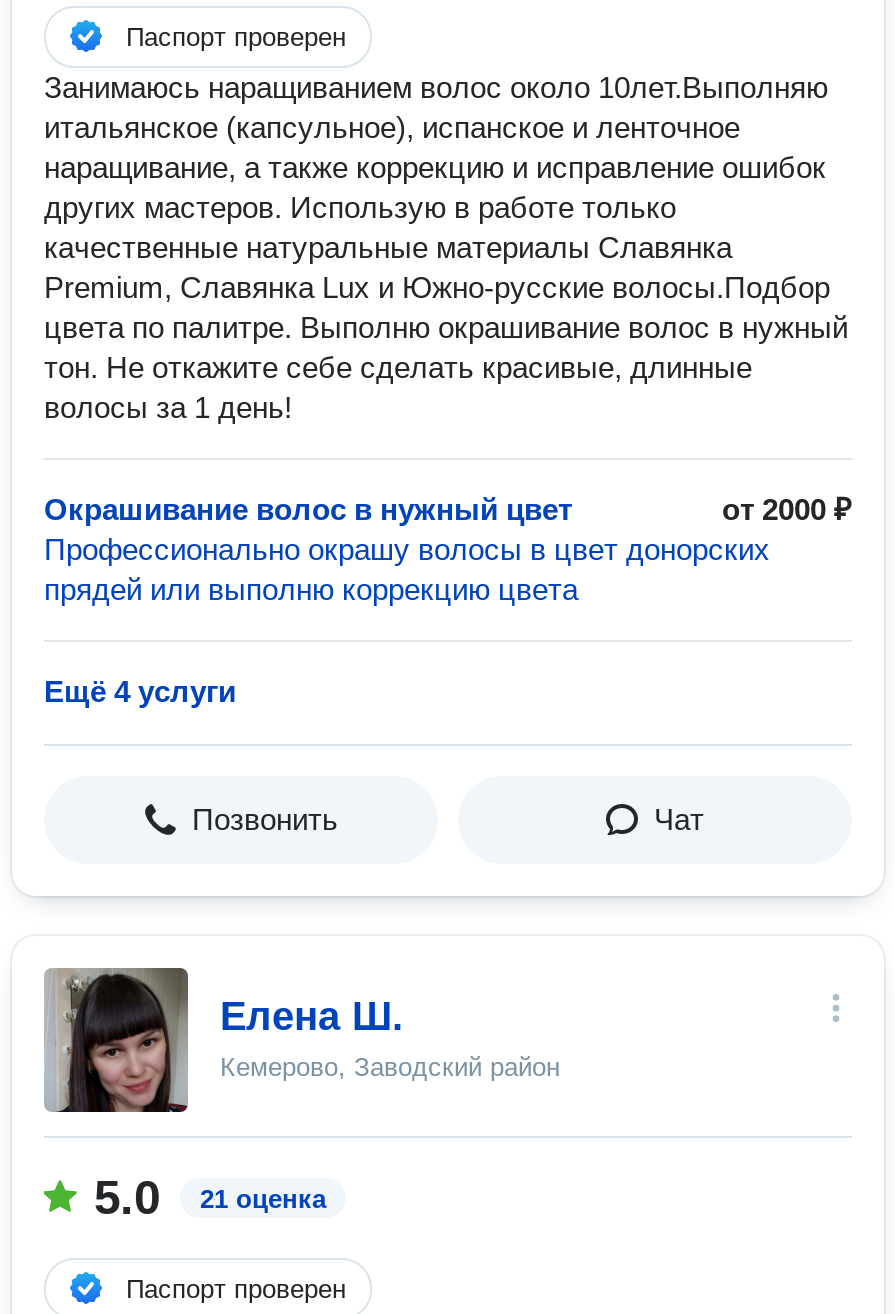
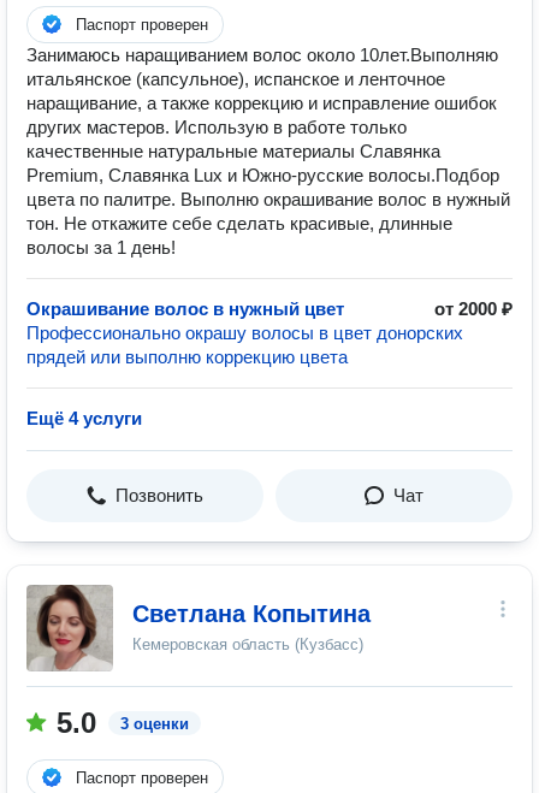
- [image]
- Елена Ш.
- Кемерово, Заводский район
+ [image]
+ Светлана Копытина
+ Кемеровская область (Кузбасс)

- 5.0 21 оценка
+ 5.0 3 оценки
